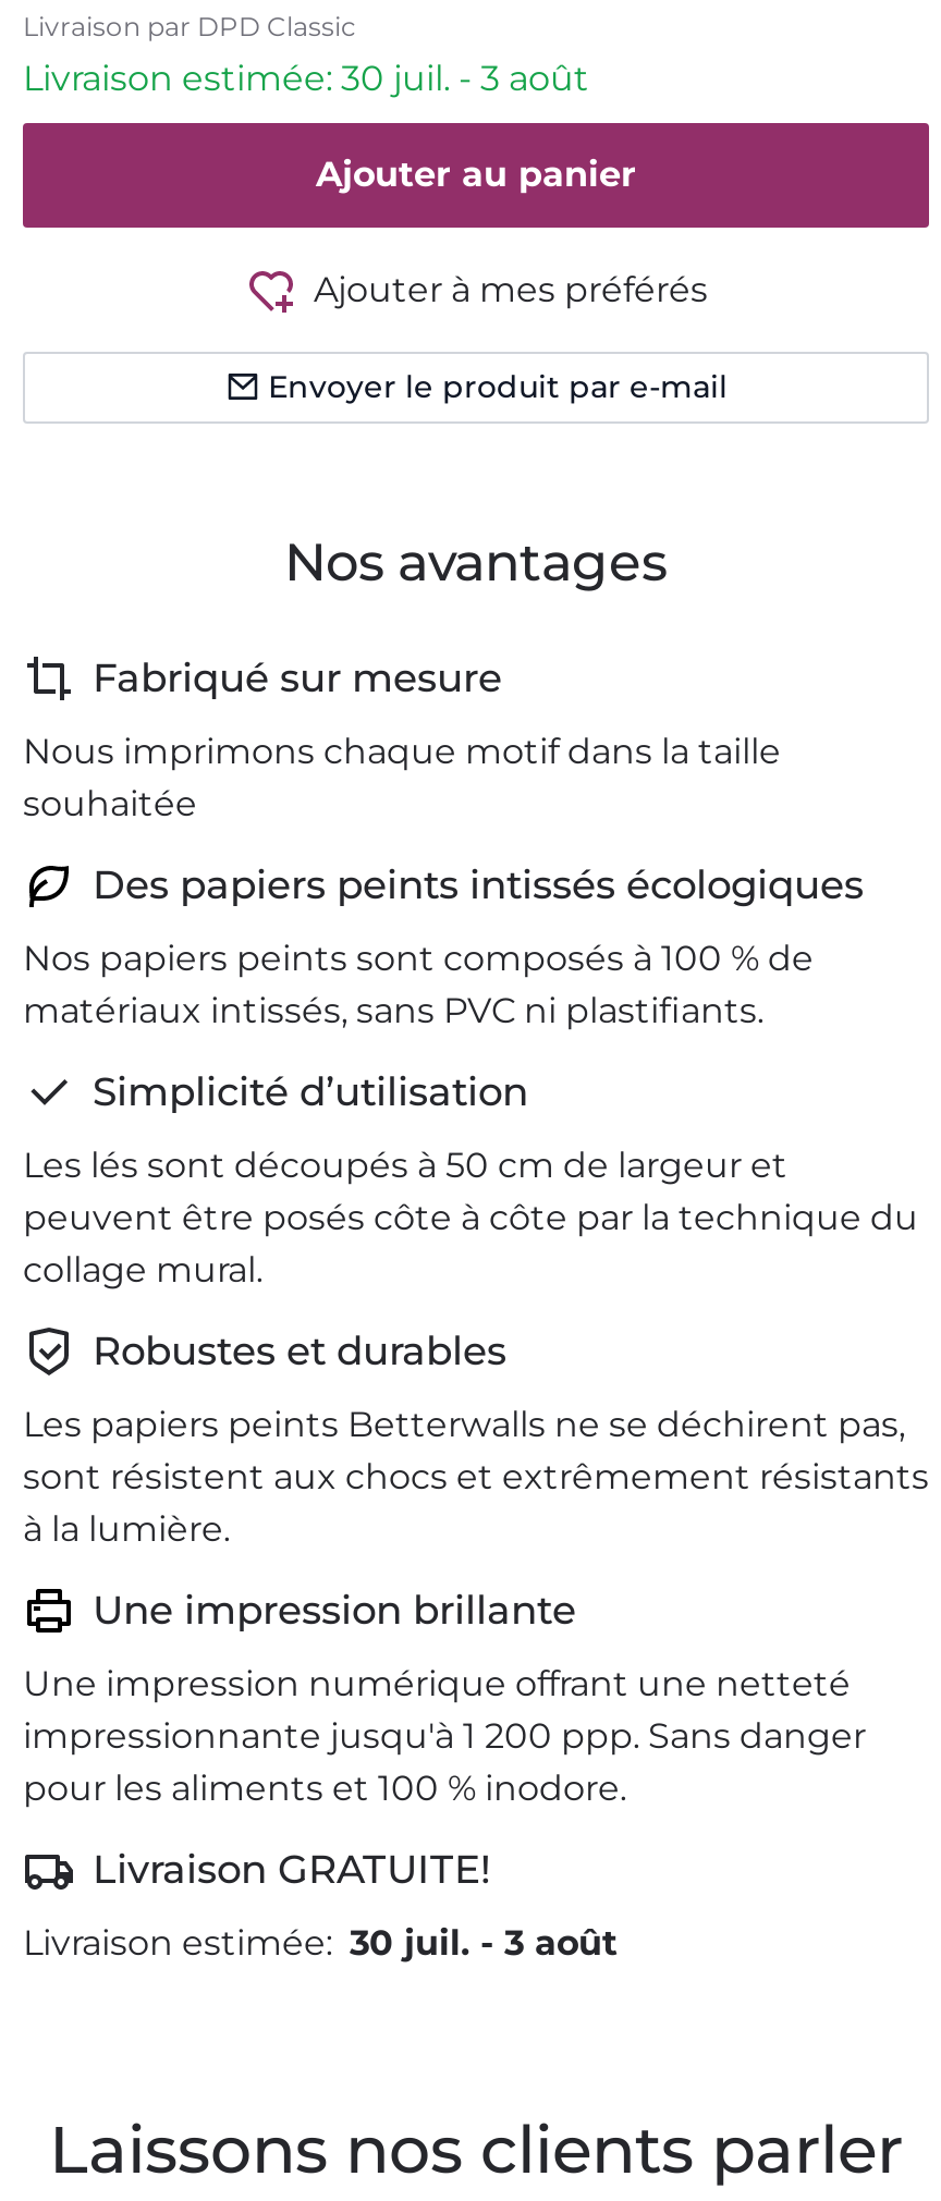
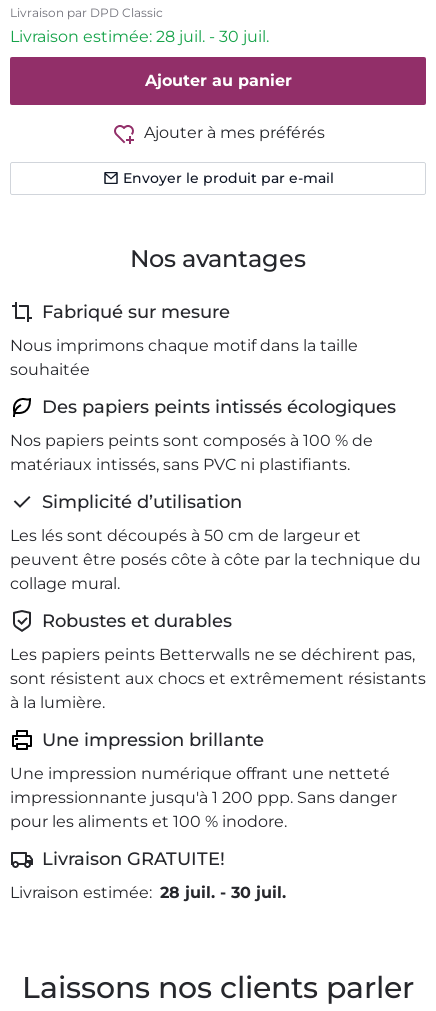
- Livraison estimée: 30 juil. - 3 août
+ Livraison estimée: 28 juil. - 30 juil.

- Livraison estimée: 30 juil. - 3 août
+ Livraison estimée: 28 juil. - 30 juil.
